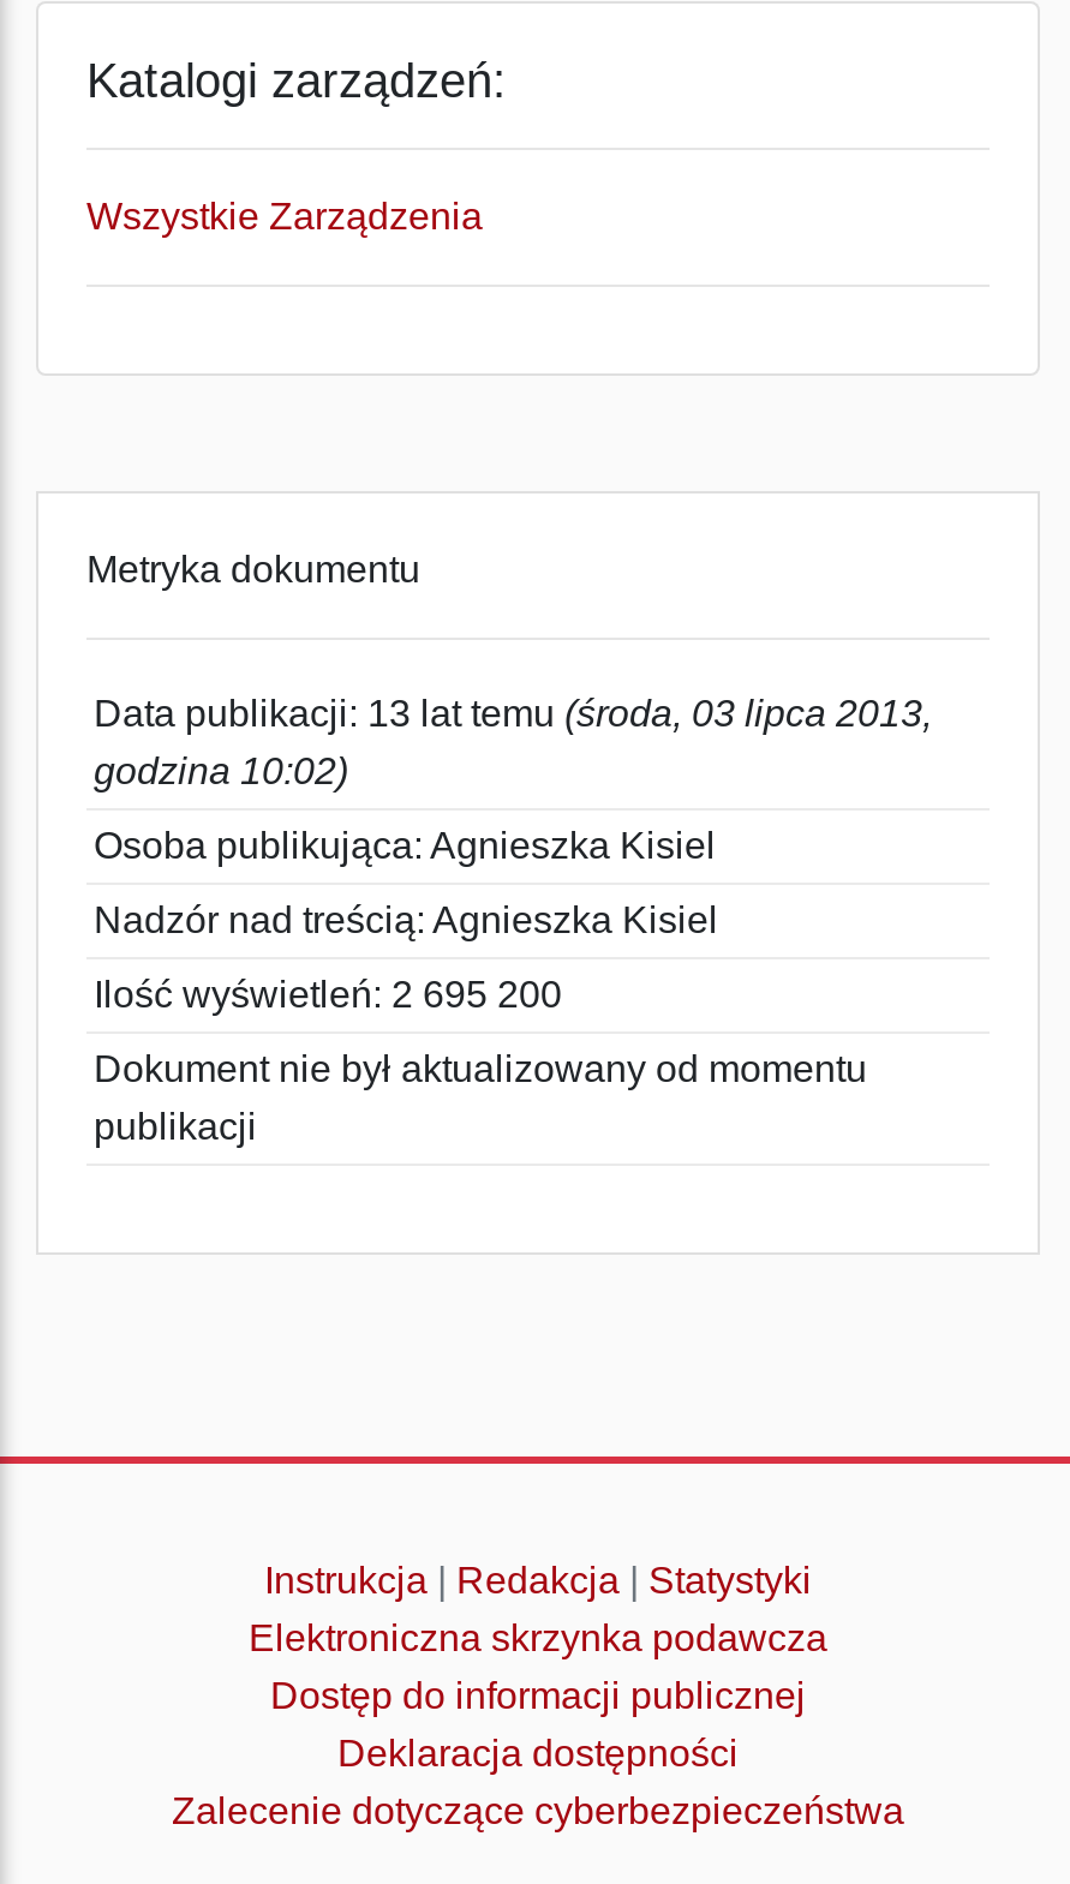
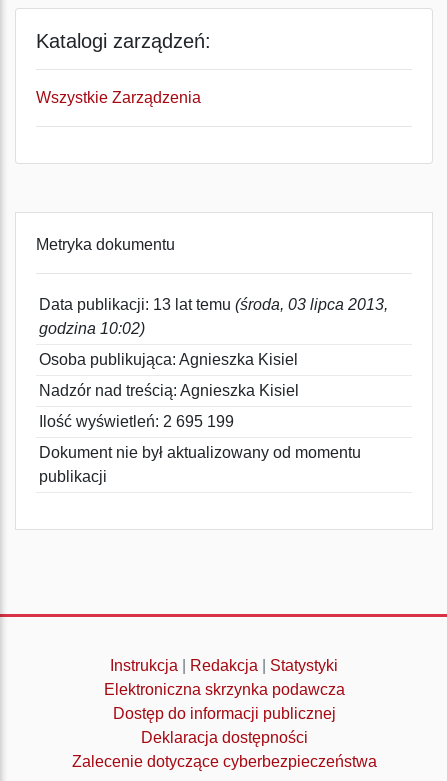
- Ilość wyświetleń: 2 695 200
+ Ilość wyświetleń: 2 695 199
